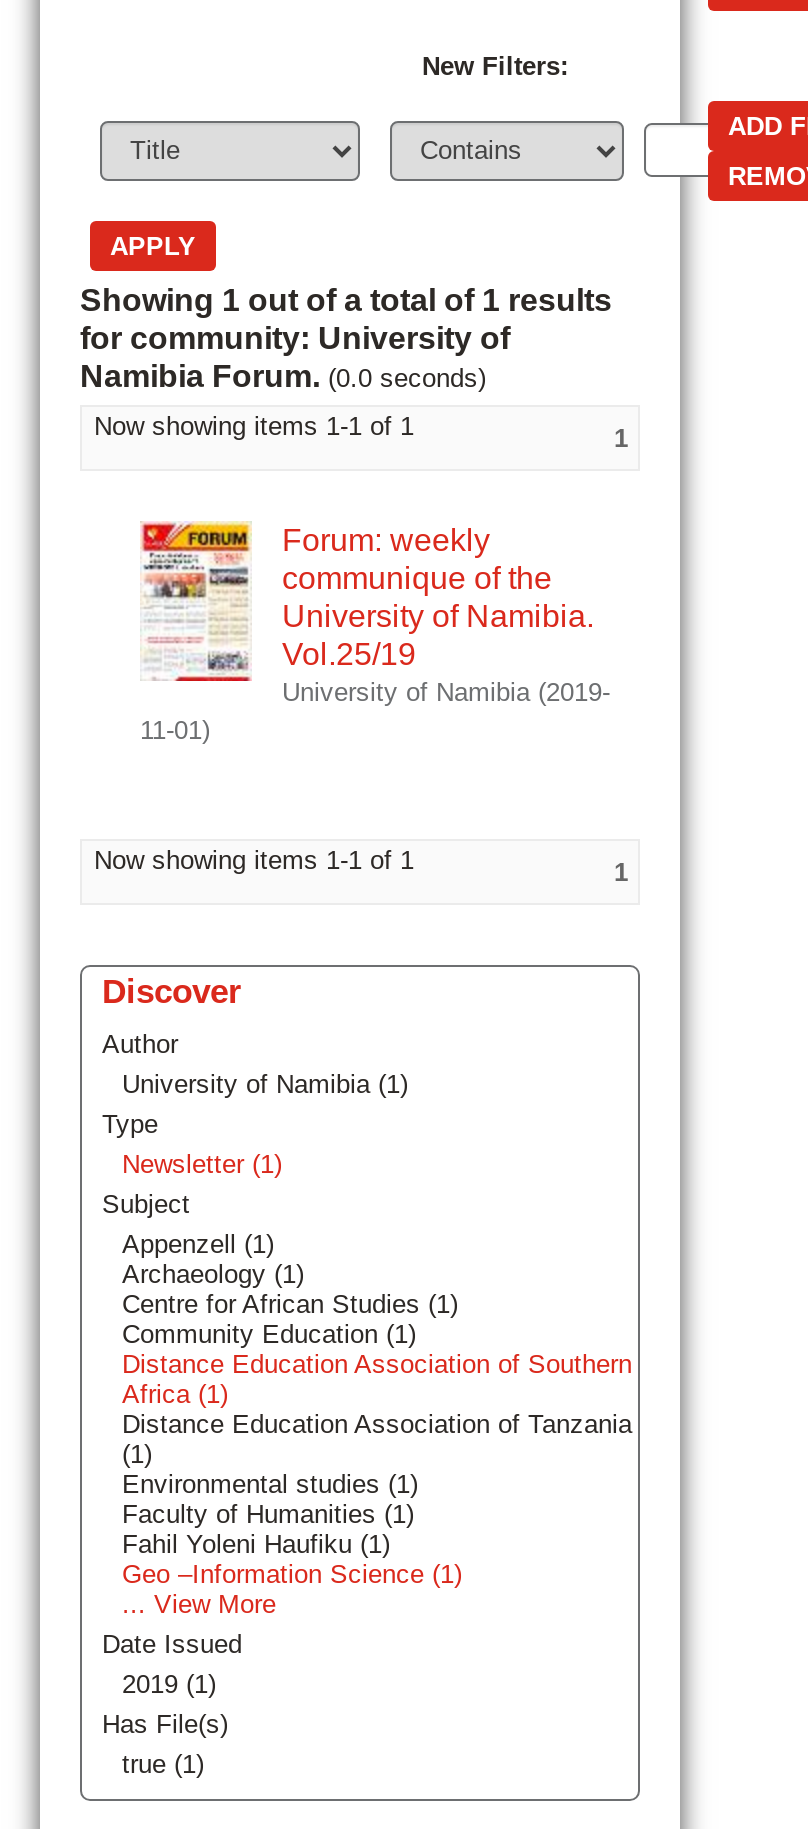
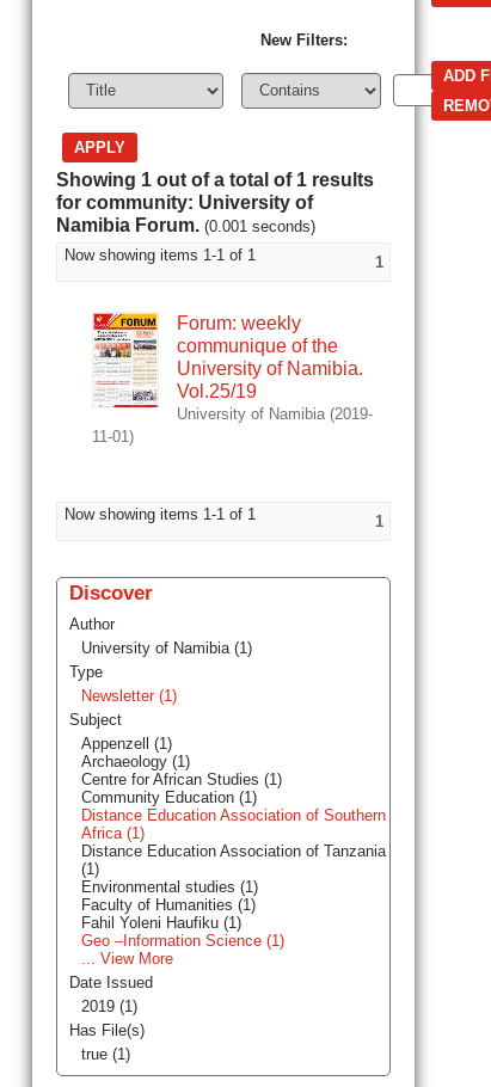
- Namibia Forum. (0.0 seconds)
+ Namibia Forum. (0.001 seconds)
